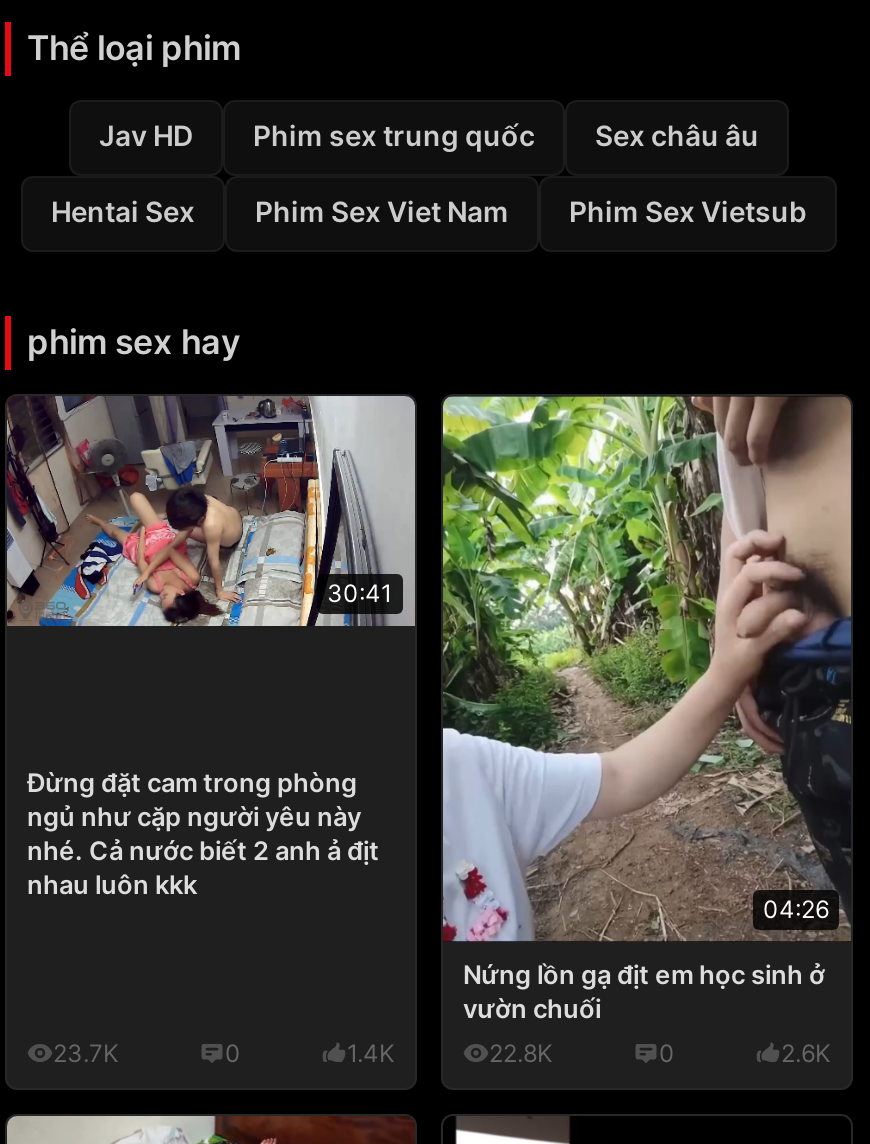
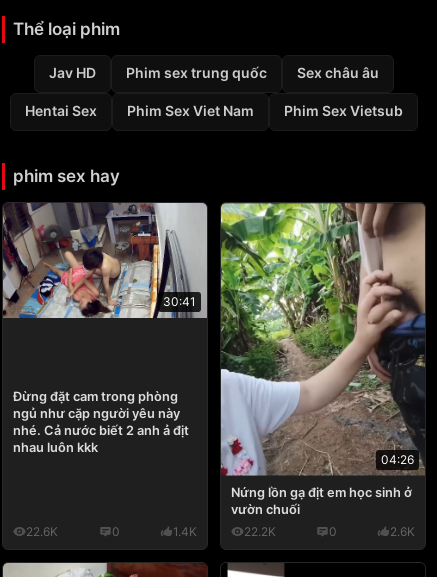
- 23.7K
+ 22.6K

- 22.8K
+ 22.2K
